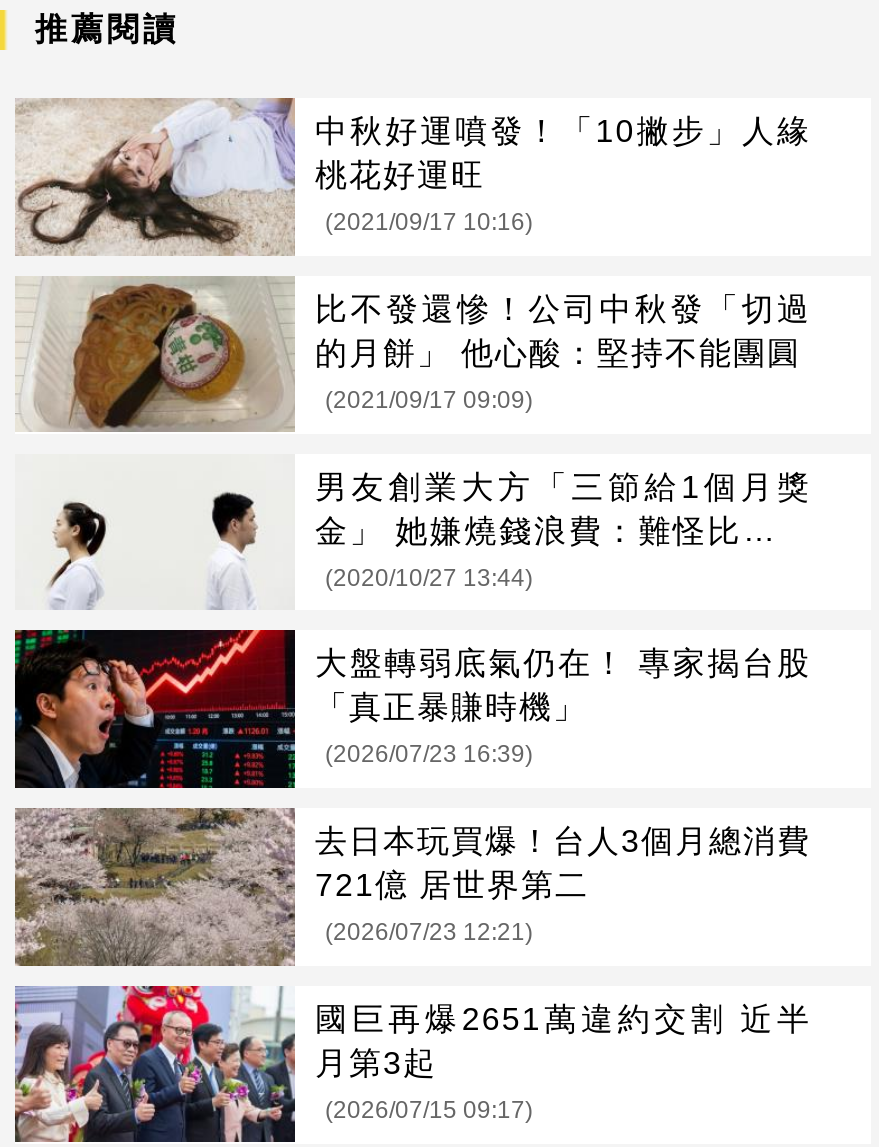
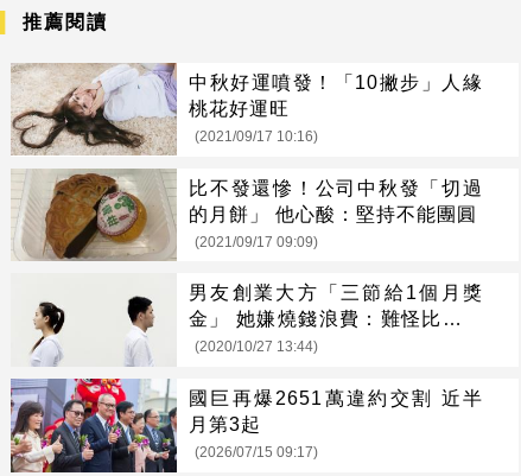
- [image]
- 大盤轉弱底氣仍在！ 專家揭台股
- 「真正暴賺時機」
- (2026/07/23 16:39)
- 去日本玩買爆！台人3個月總消費
- 721億 居世界第二
- (2026/07/23 12:21)

- [image]
